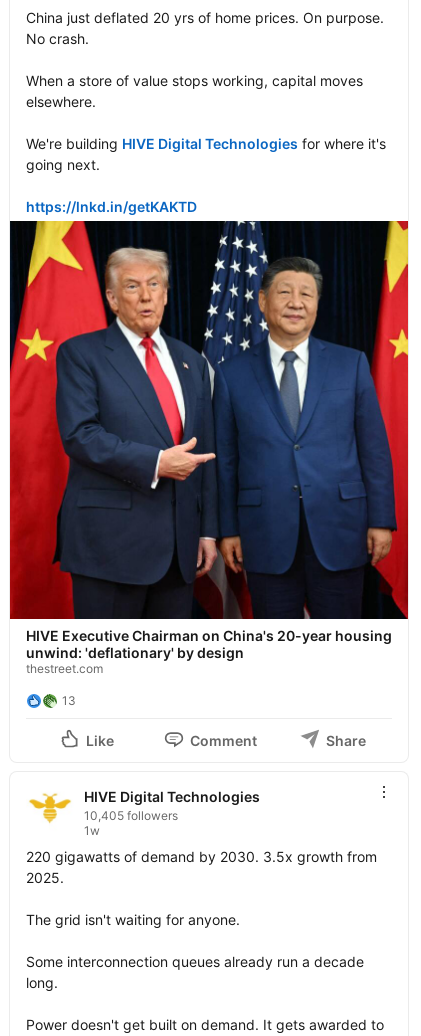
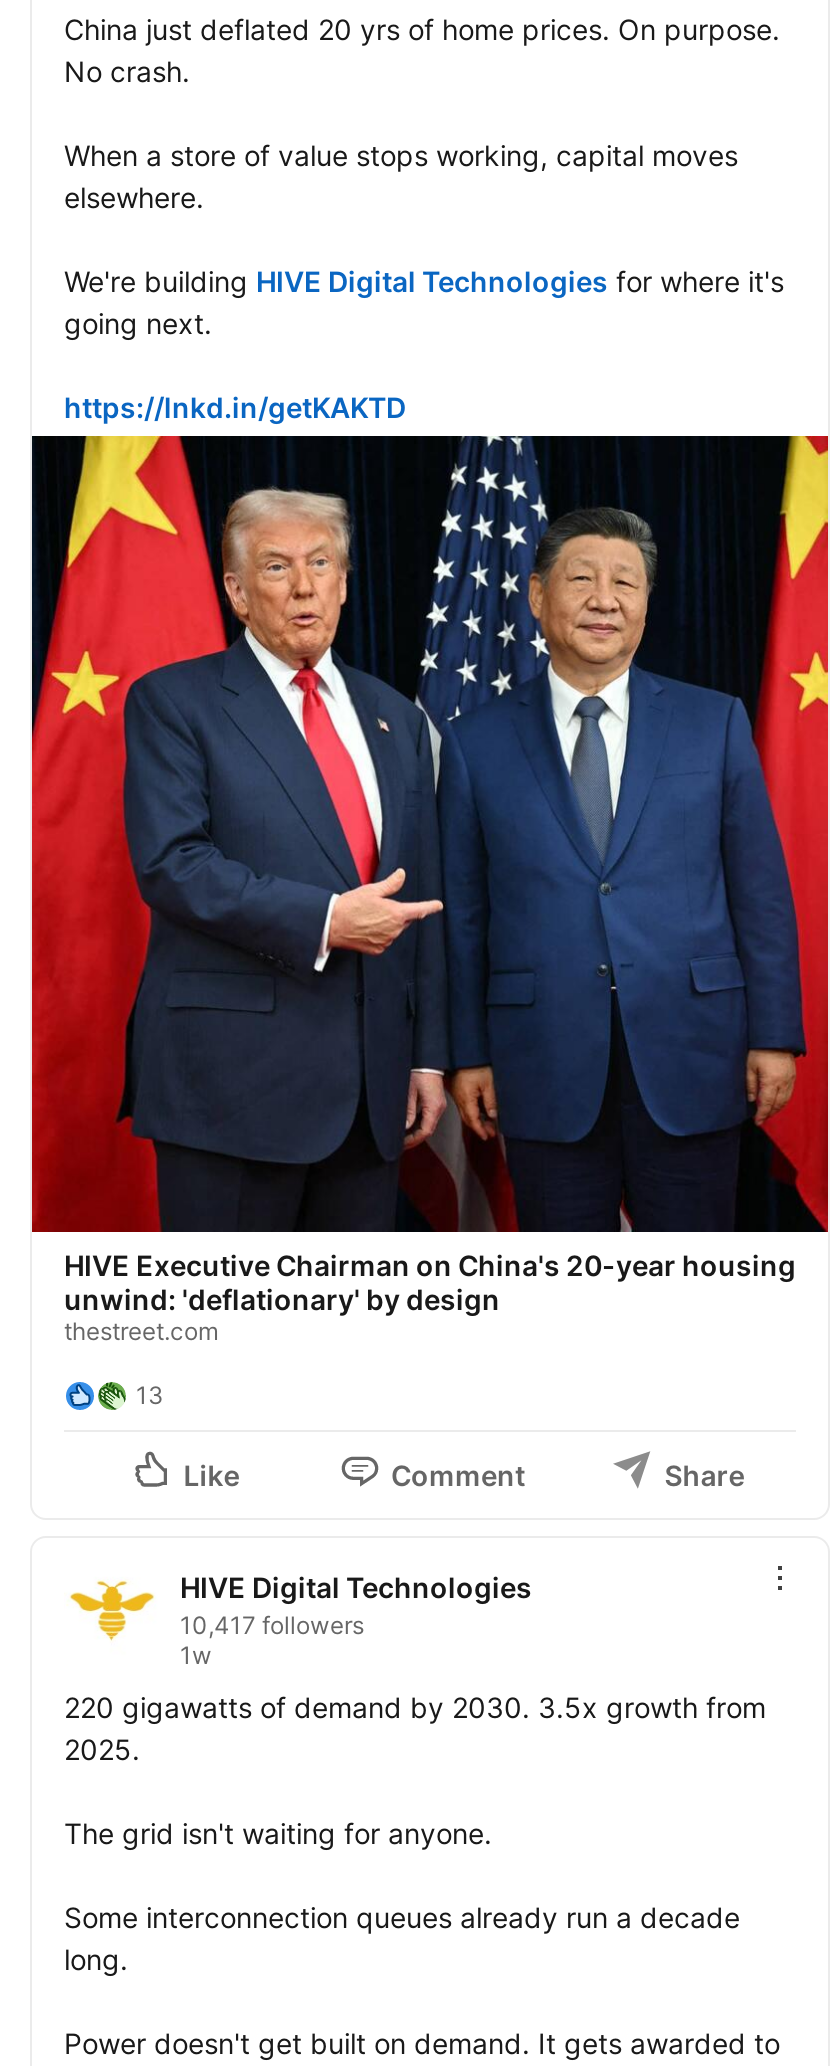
- 10,405 followers
+ 10,417 followers
